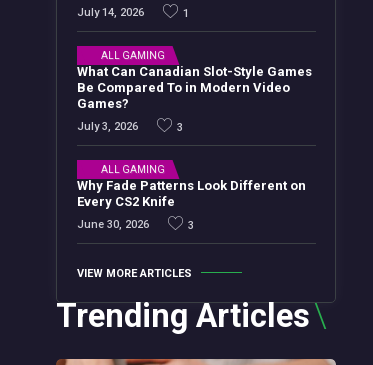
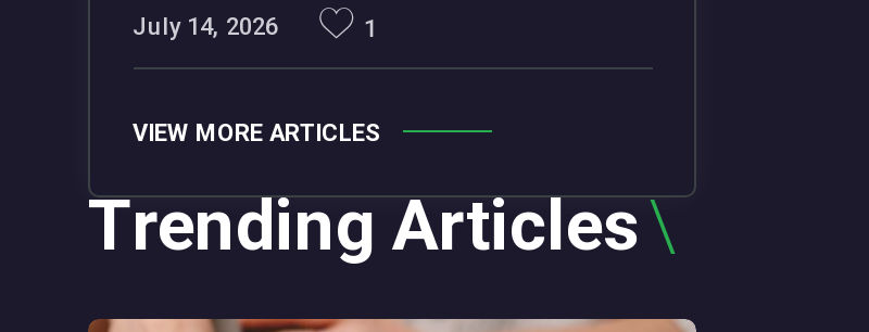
- ALL GAMING
- What Can Canadian Slot-Style Games
- Be Compared To in Modern Video
- Games?
- July 3, 2026
- 3
- ALL GAMING
- Why Fade Patterns Look Different on
- Every CS2 Knife
- June 30, 2026
- 3
